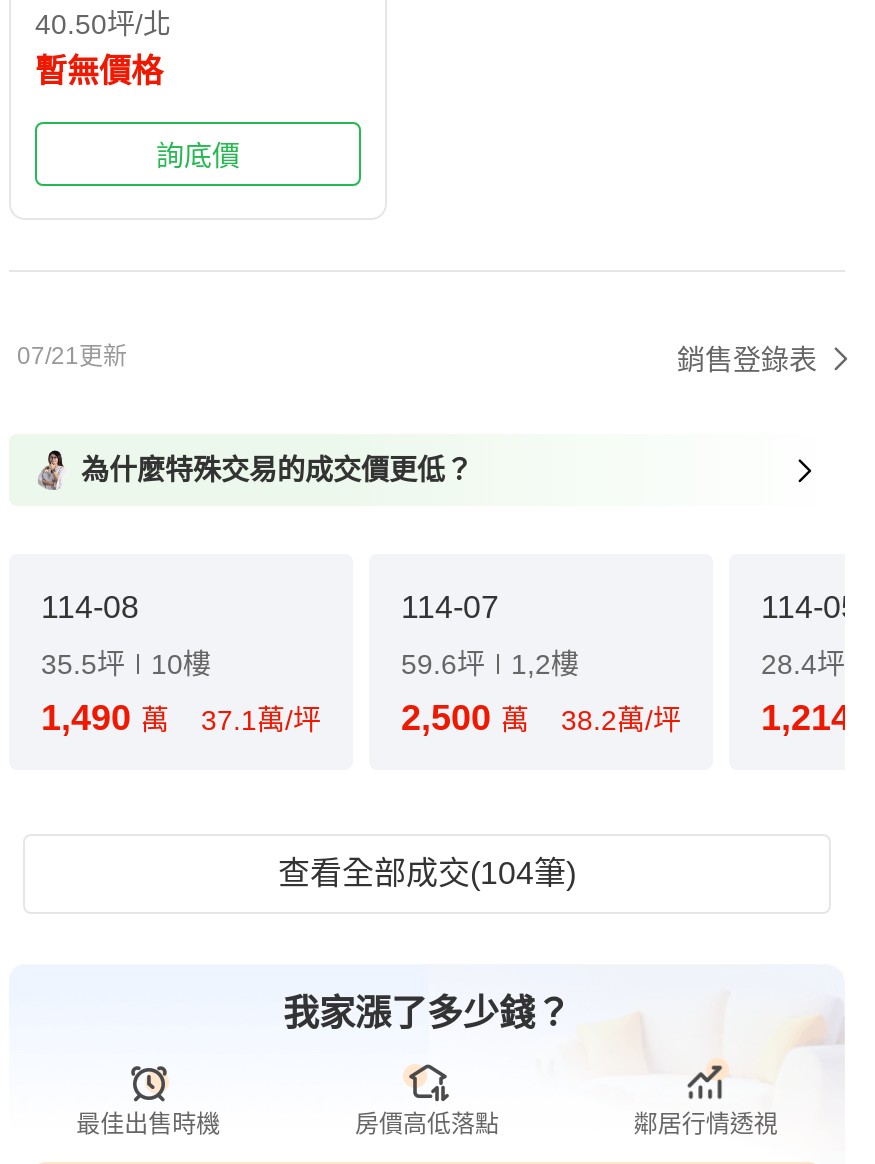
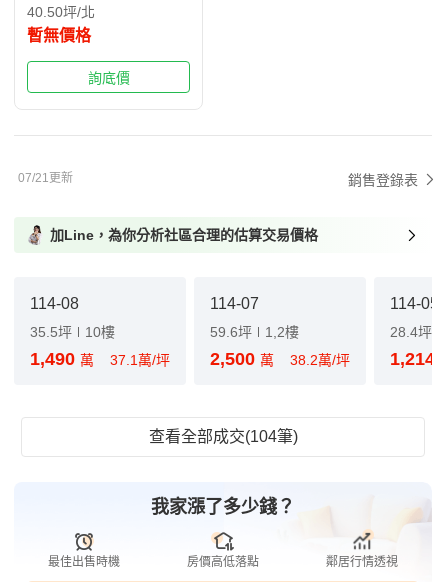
- 為什麼特殊交易的成交價更低？
+ 加Line，為你分析社區合理的估算交易價格
